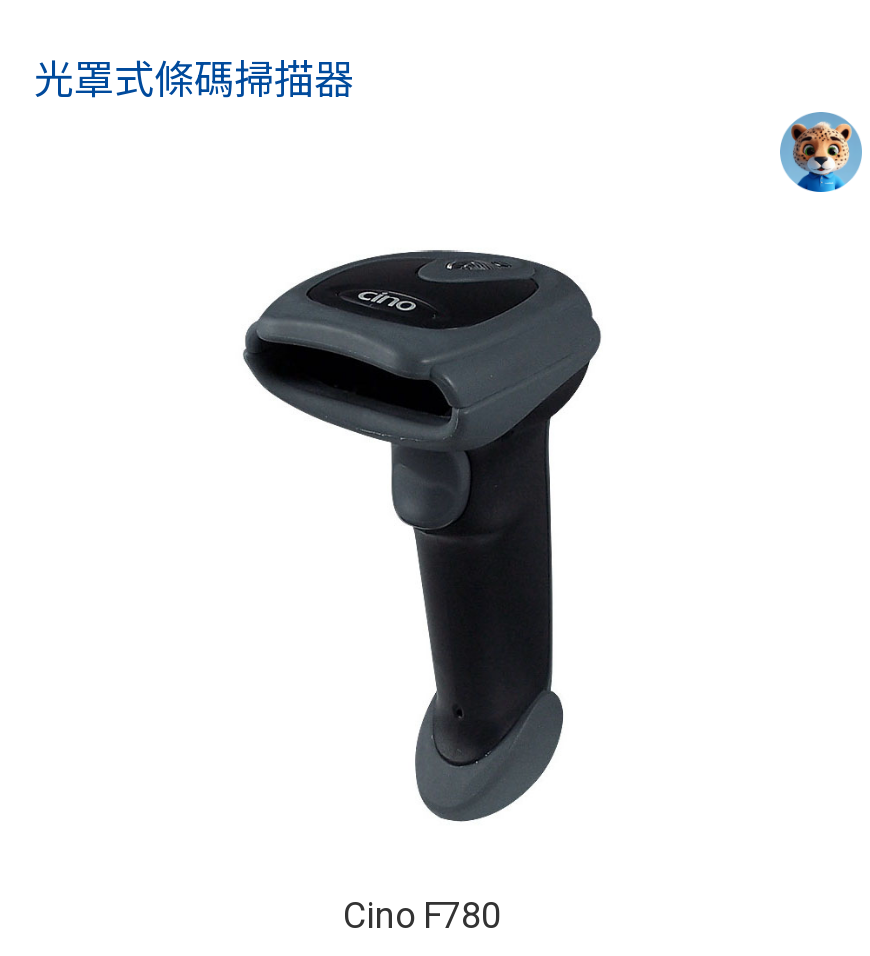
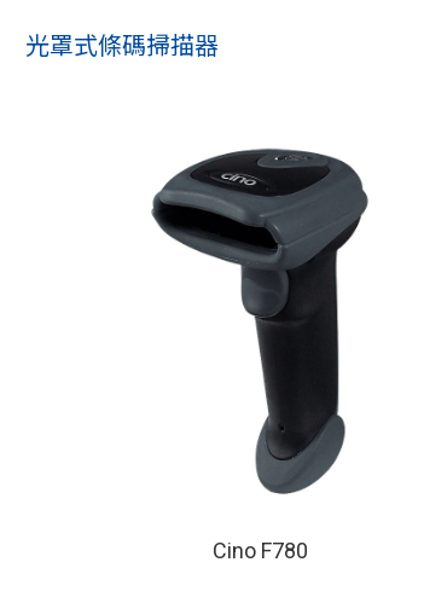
- [image]
